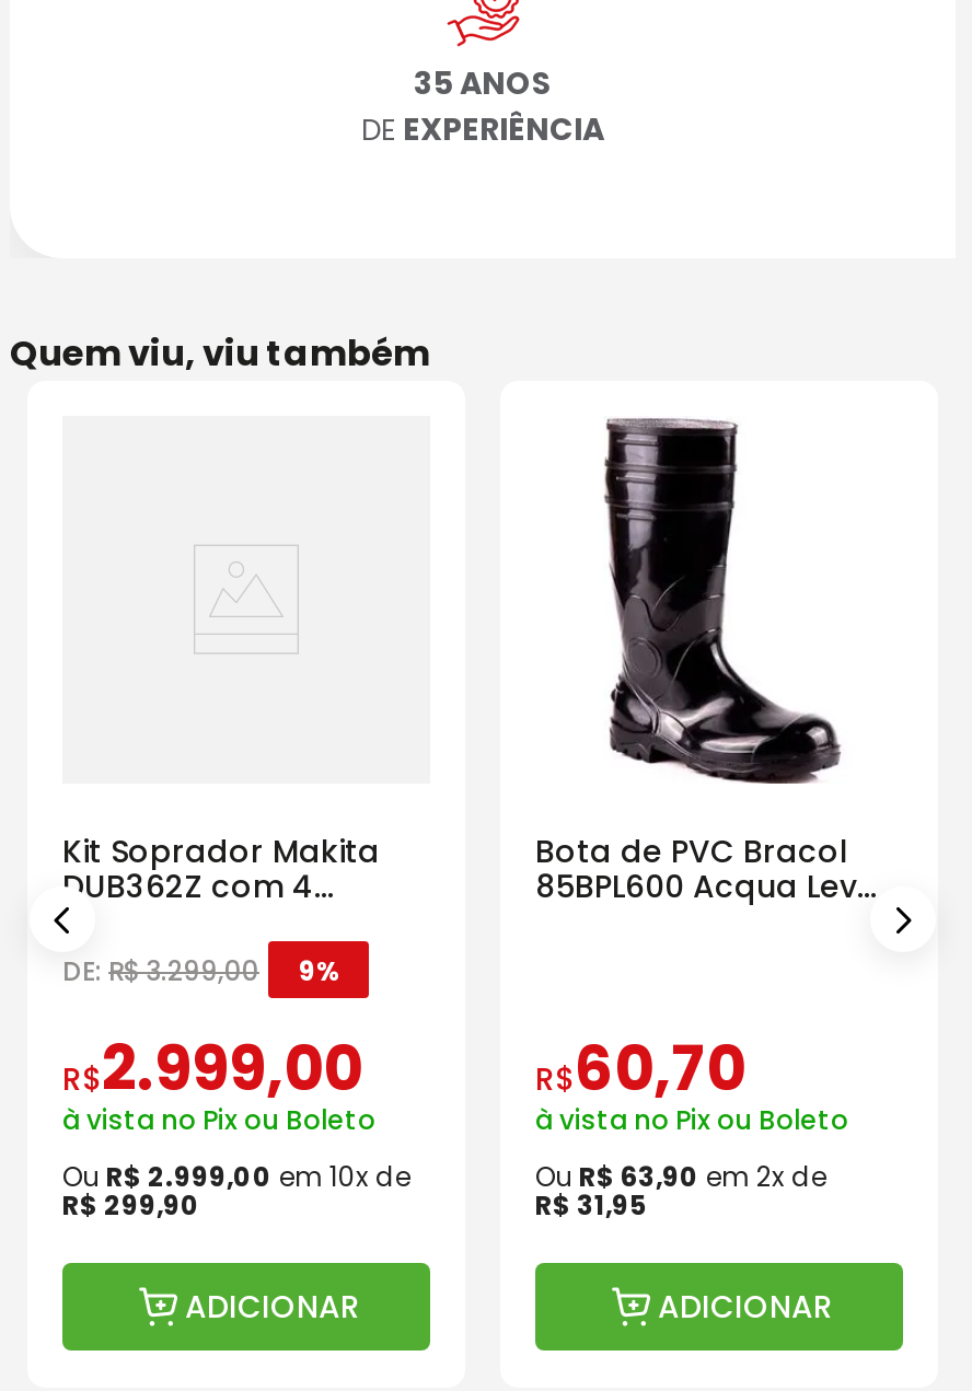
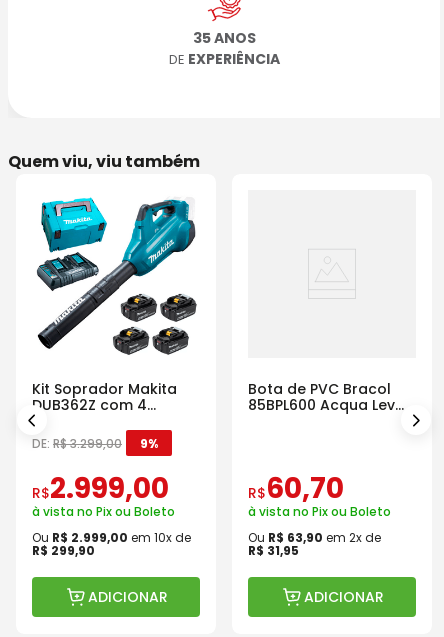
+ [image]

- [image]
